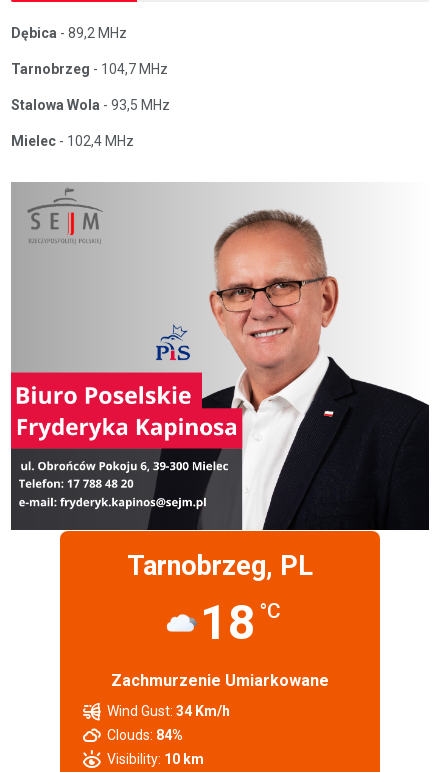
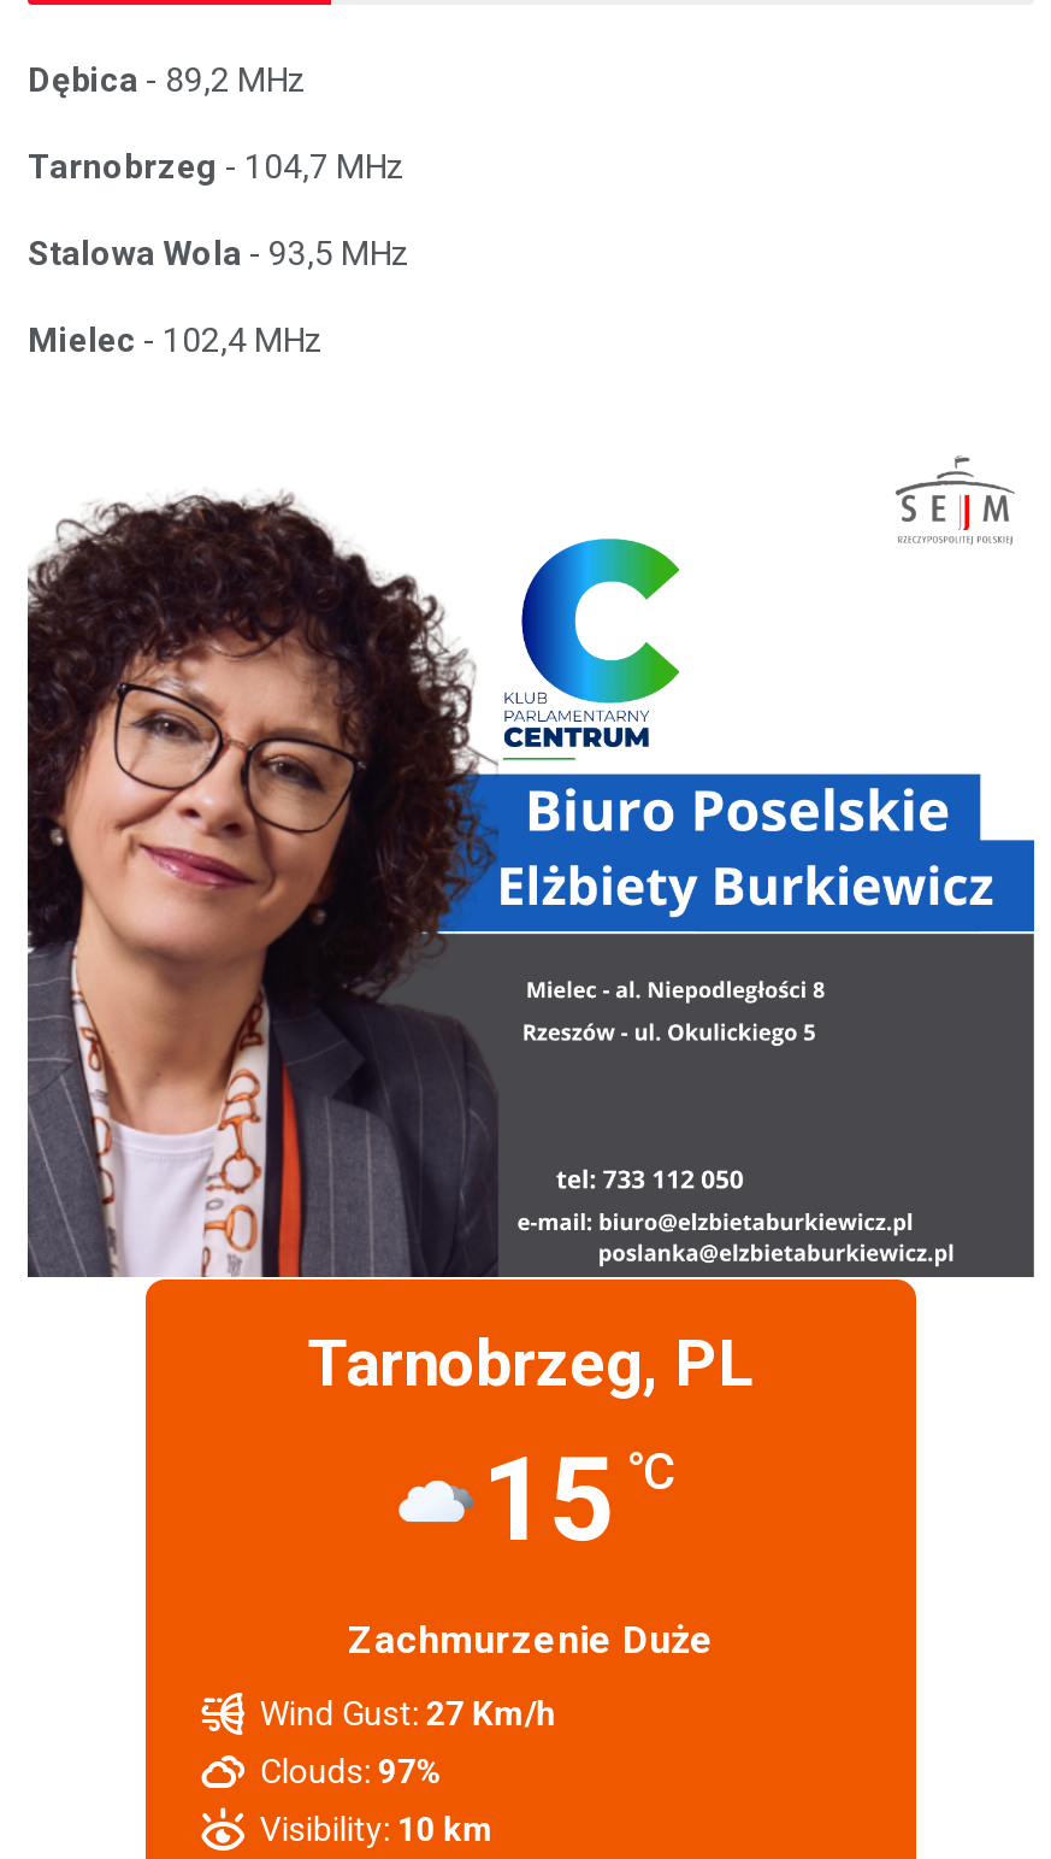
- [image]
+ [image]

- 18 °C
+ 15 °C

- Zachmurzenie Umiarkowane
+ Zachmurzenie Duże

- Wind Gust: 34 Km/h
+ Wind Gust: 27 Km/h

- Clouds: 84%
+ Clouds: 97%
